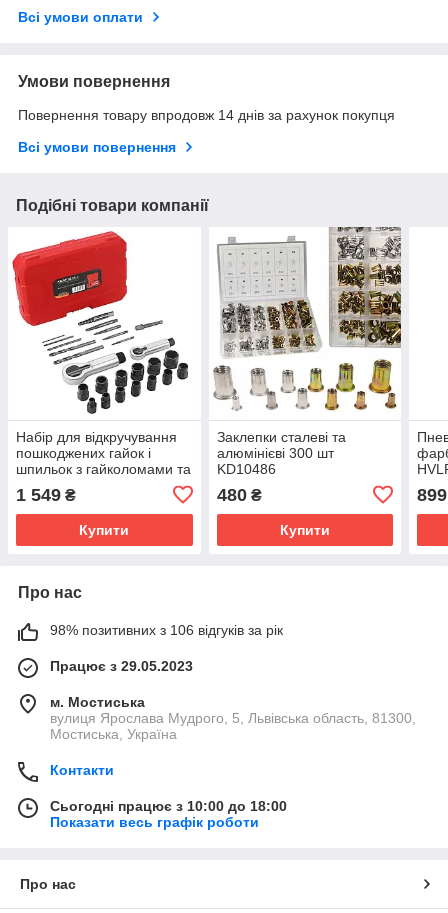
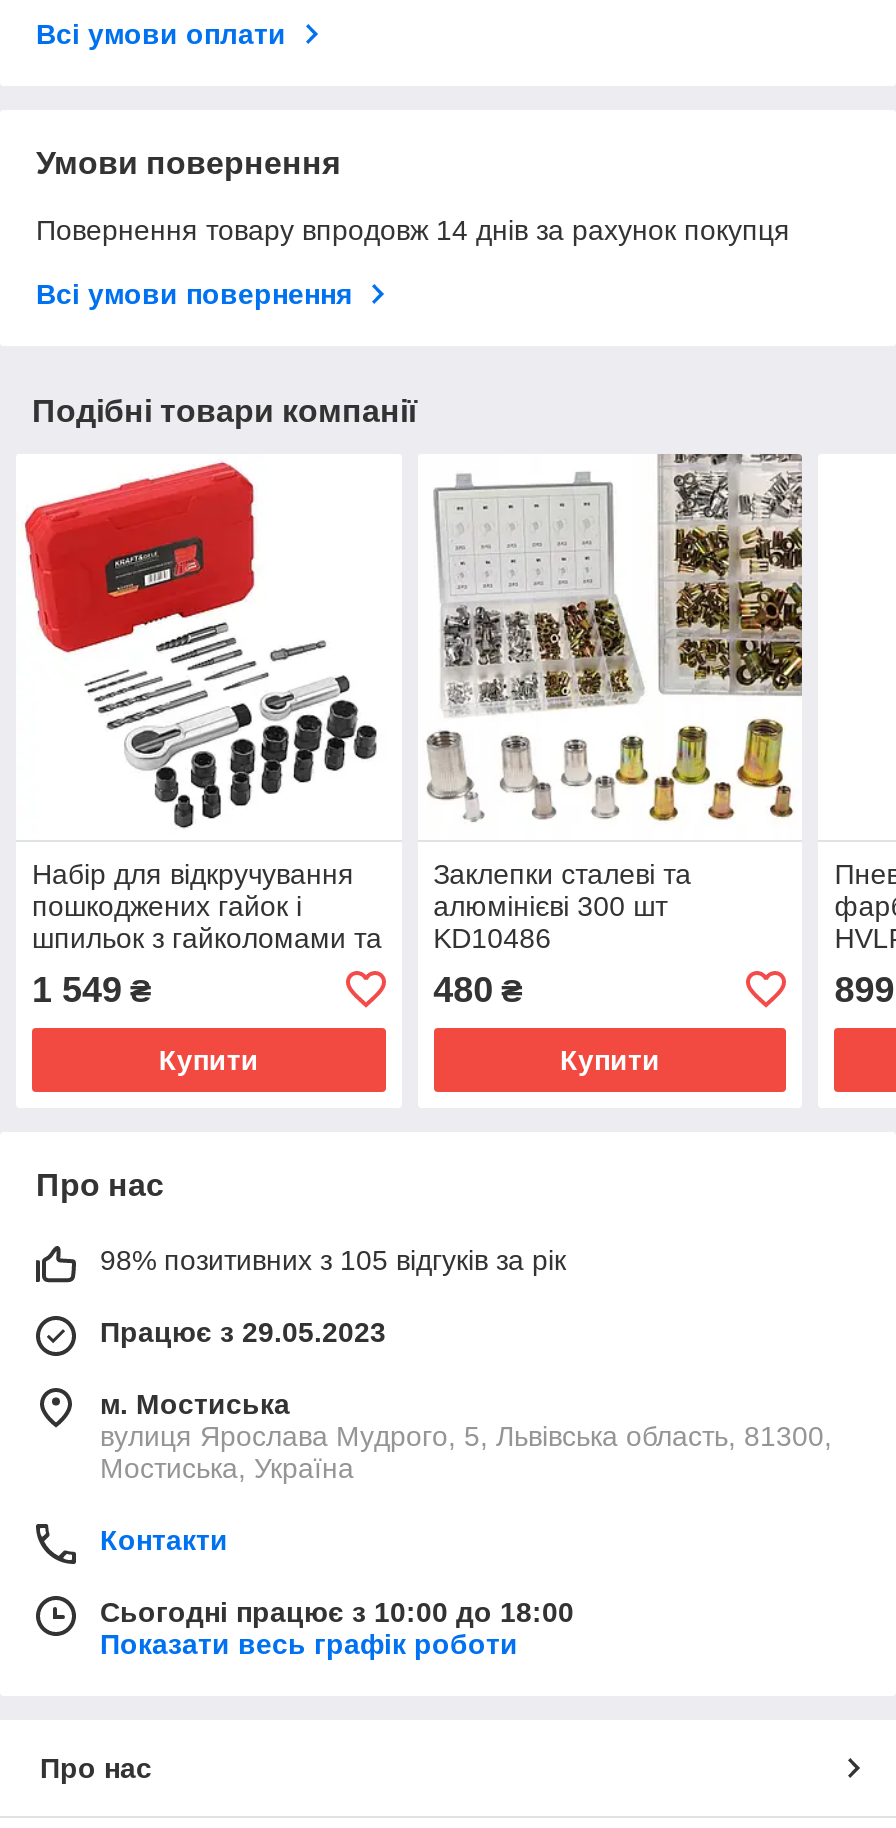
- 98% позитивних з 106 відгуків за рік
+ 98% позитивних з 105 відгуків за рік
